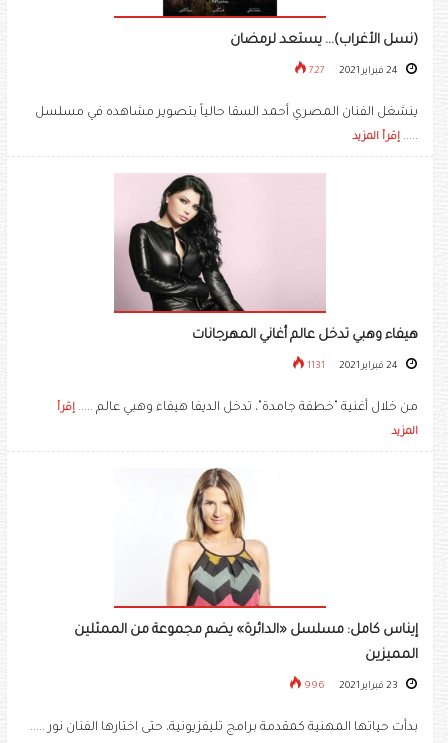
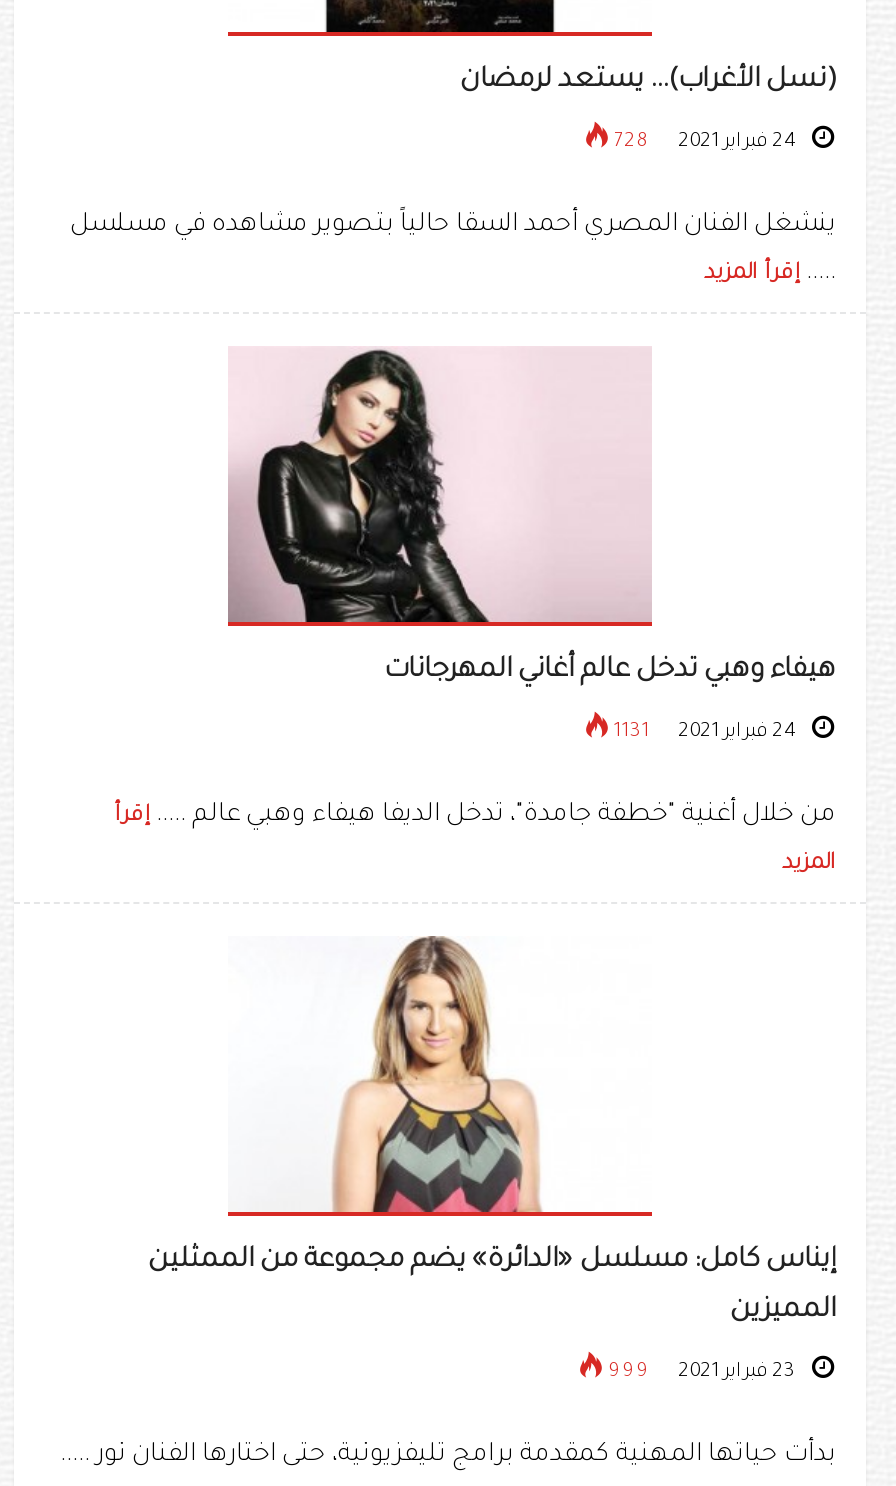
- 727
+ 728

- 996
+ 999
